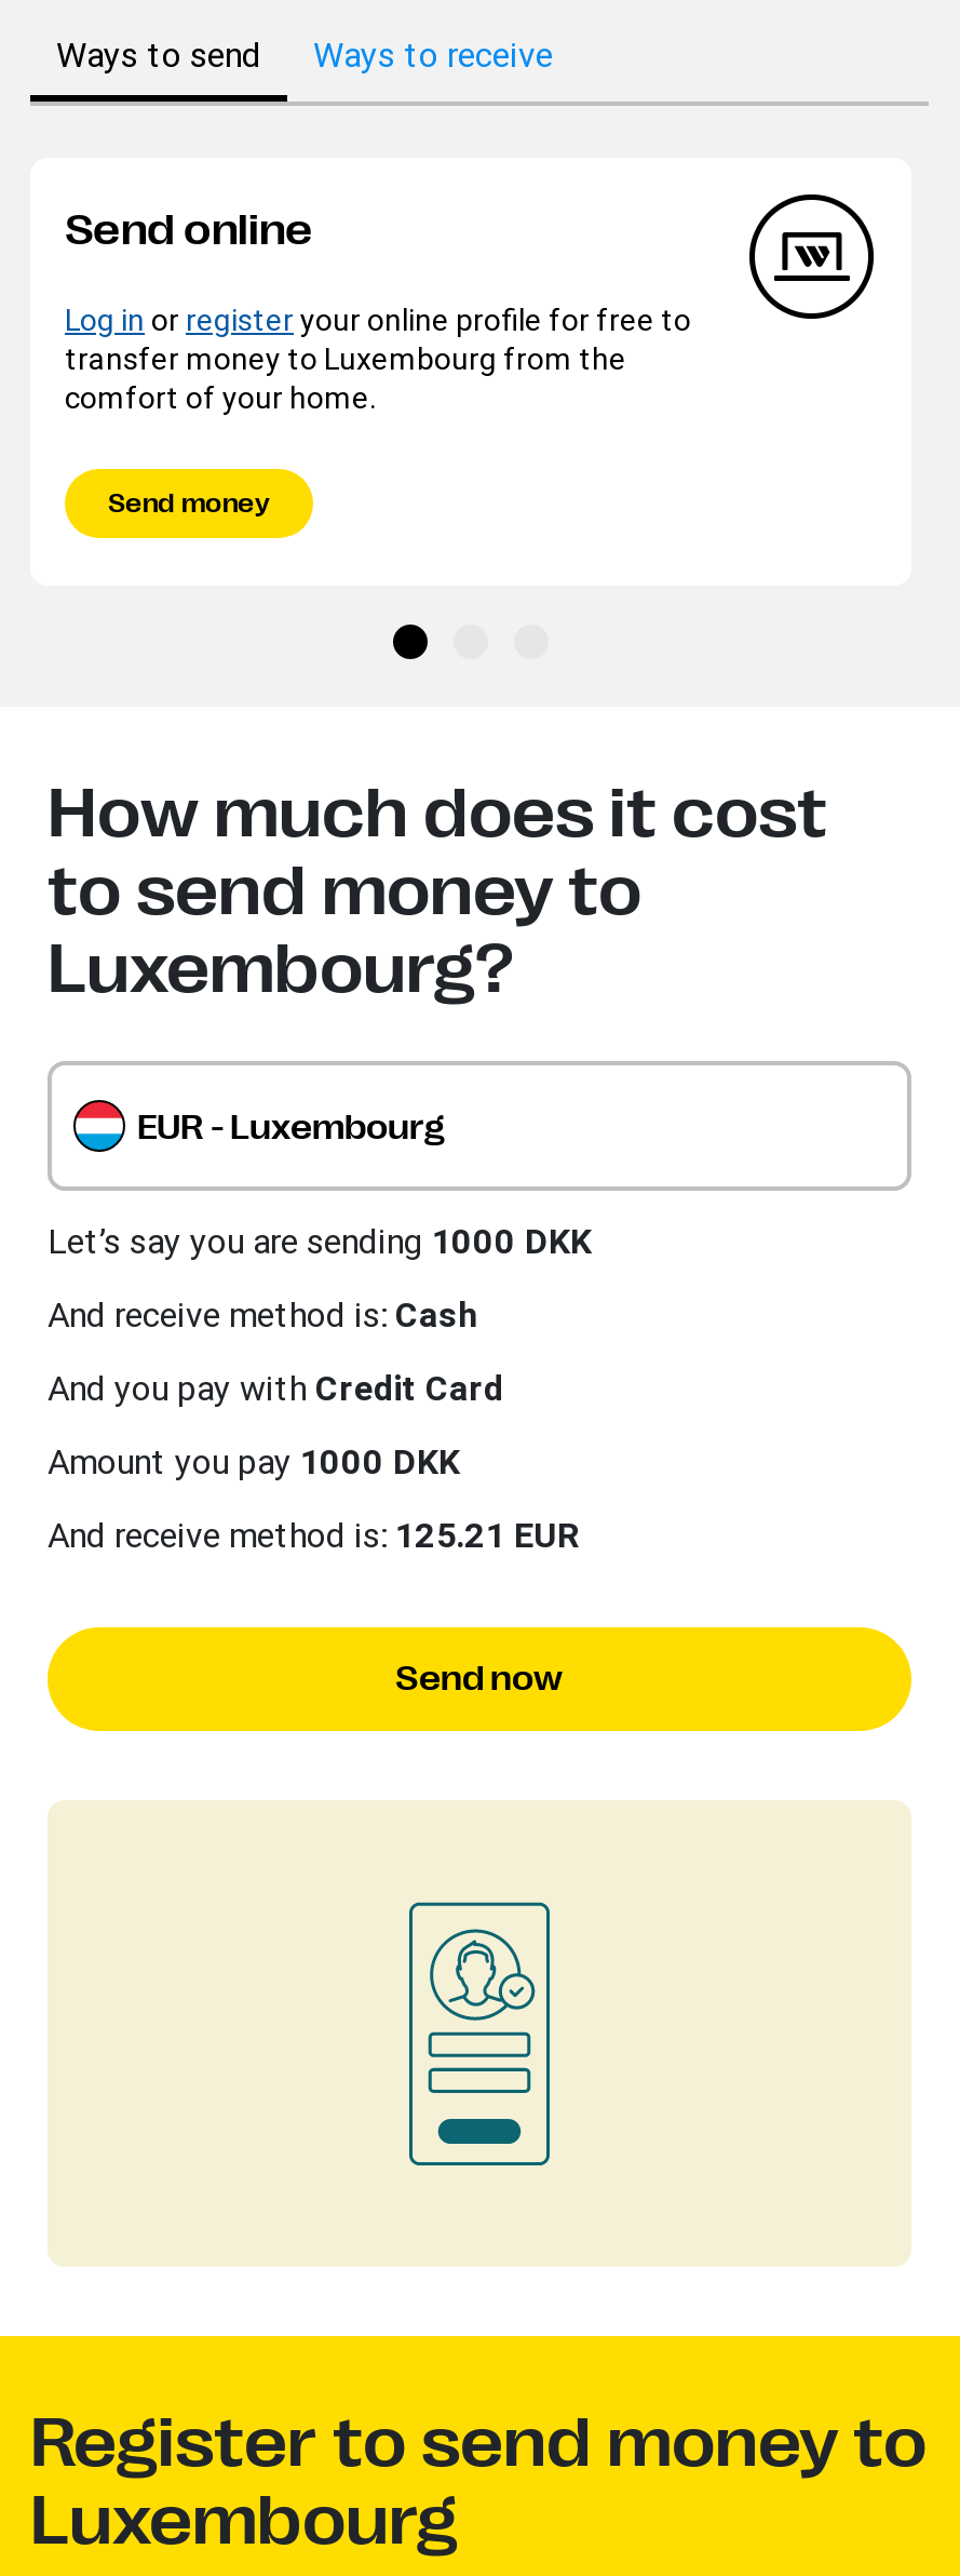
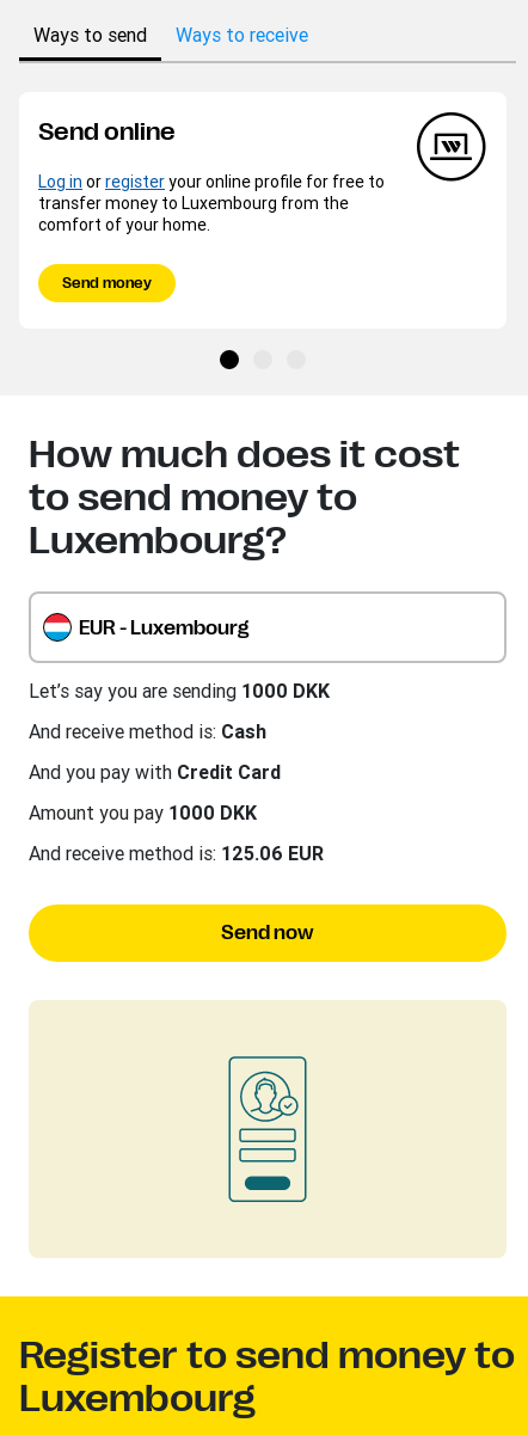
- And receive method is: 125.21 EUR
+ And receive method is: 125.06 EUR
